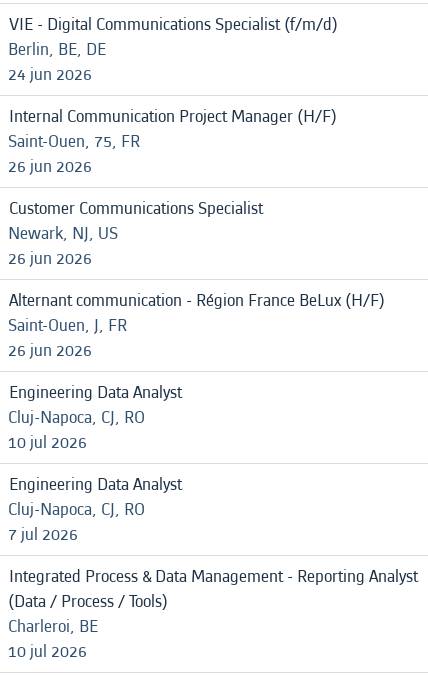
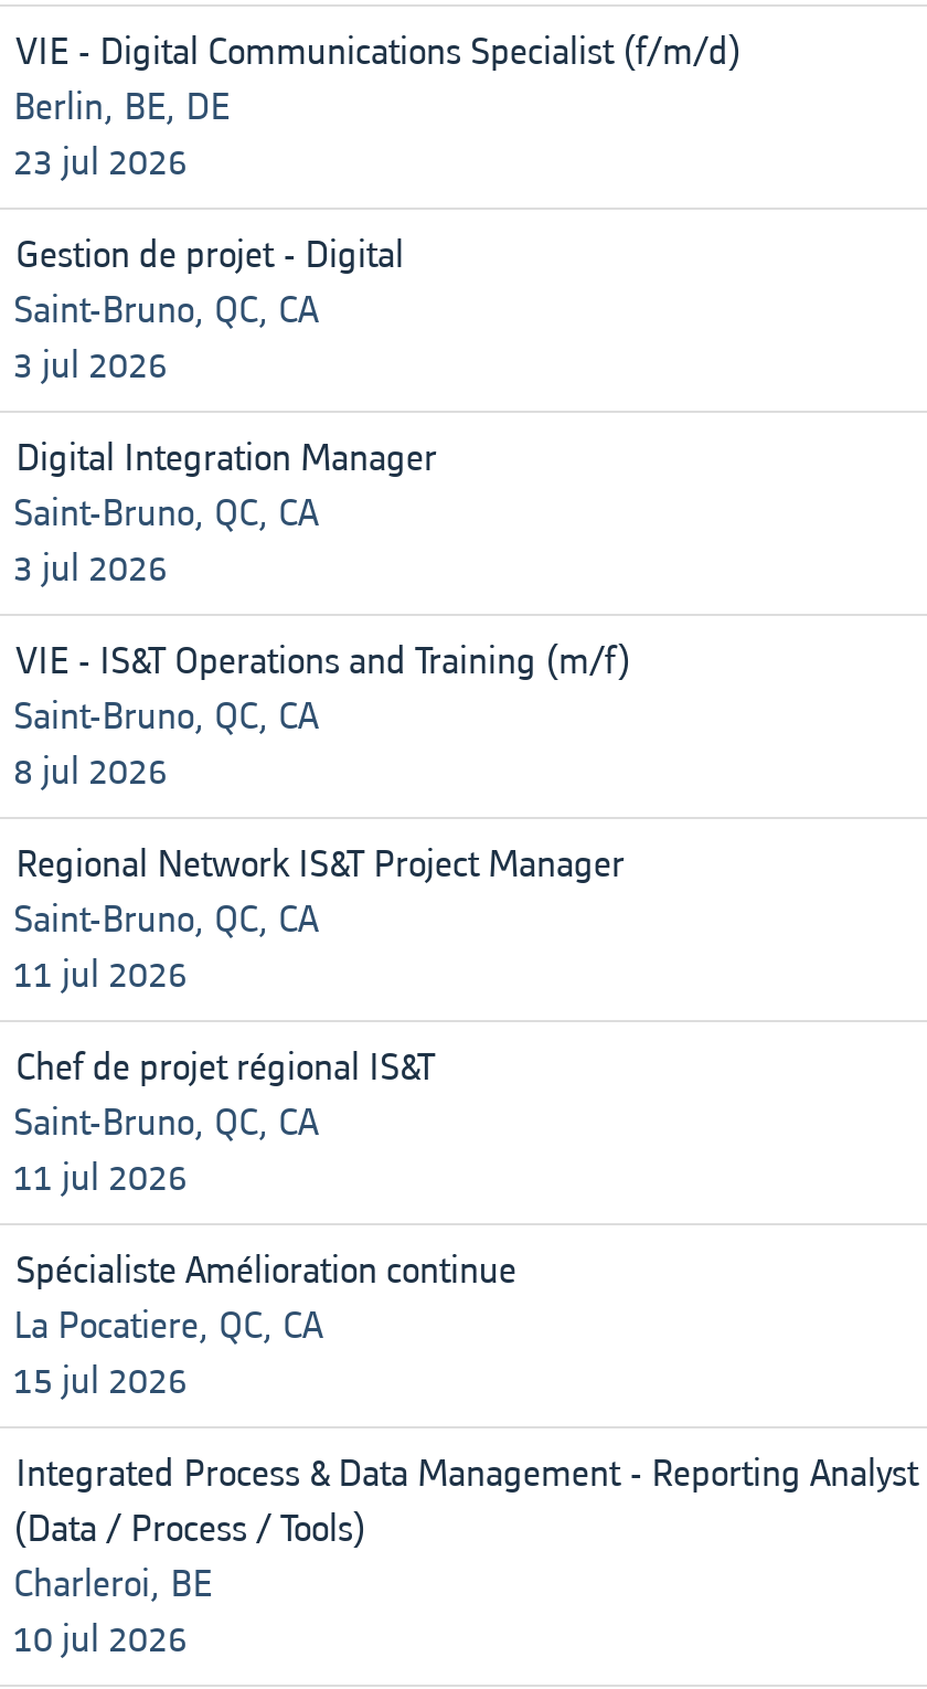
- 24 jun 2026
- Internal Communication Project Manager (H/F)
- Saint-Ouen, 75, FR
- 26 jun 2026
- Customer Communications Specialist
- Newark, NJ, US
- 26 jun 2026
- Alternant communication - Région France BeLux (H/F)
- Saint-Ouen, J, FR
- 26 jun 2026
- Engineering Data Analyst
- Cluj-Napoca, CJ, RO
- 10 jul 2026
- Engineering Data Analyst
- Cluj-Napoca, CJ, RO
- 7 jul 2026
+ 23 jul 2026
+ Gestion de projet - Digital
+ Saint-Bruno, QC, CA
+ 3 jul 2026
+ Digital Integration Manager
+ Saint-Bruno, QC, CA
+ 3 jul 2026
+ VIE - IS&T Operations and Training (m/f)
+ Saint-Bruno, QC, CA
+ 8 jul 2026
+ Regional Network IS&T Project Manager
+ Saint-Bruno, QC, CA
+ 11 jul 2026
+ Chef de projet régional IS&T
+ Saint-Bruno, QC, CA
+ 11 jul 2026
+ Spécialiste Amélioration continue
+ La Pocatiere, QC, CA
+ 15 jul 2026
